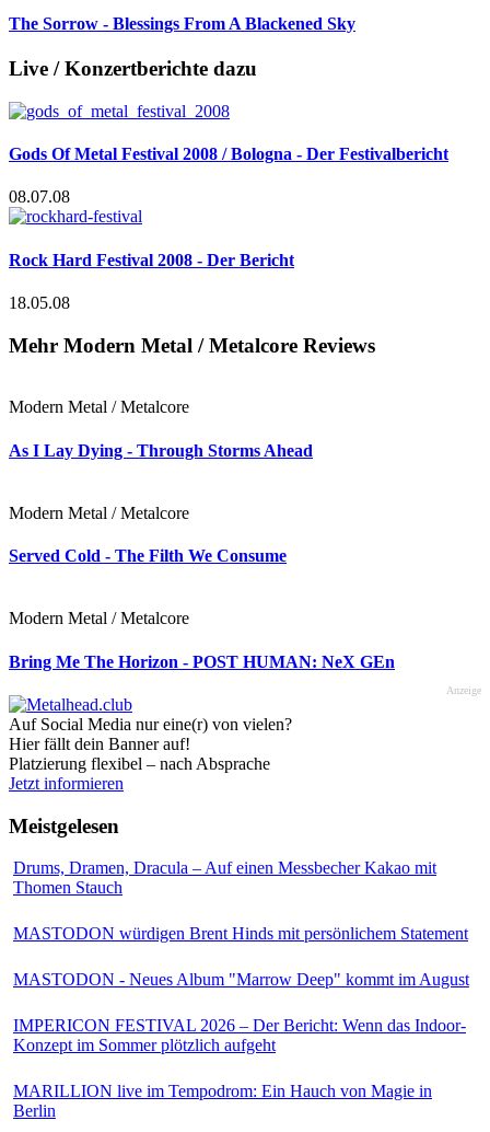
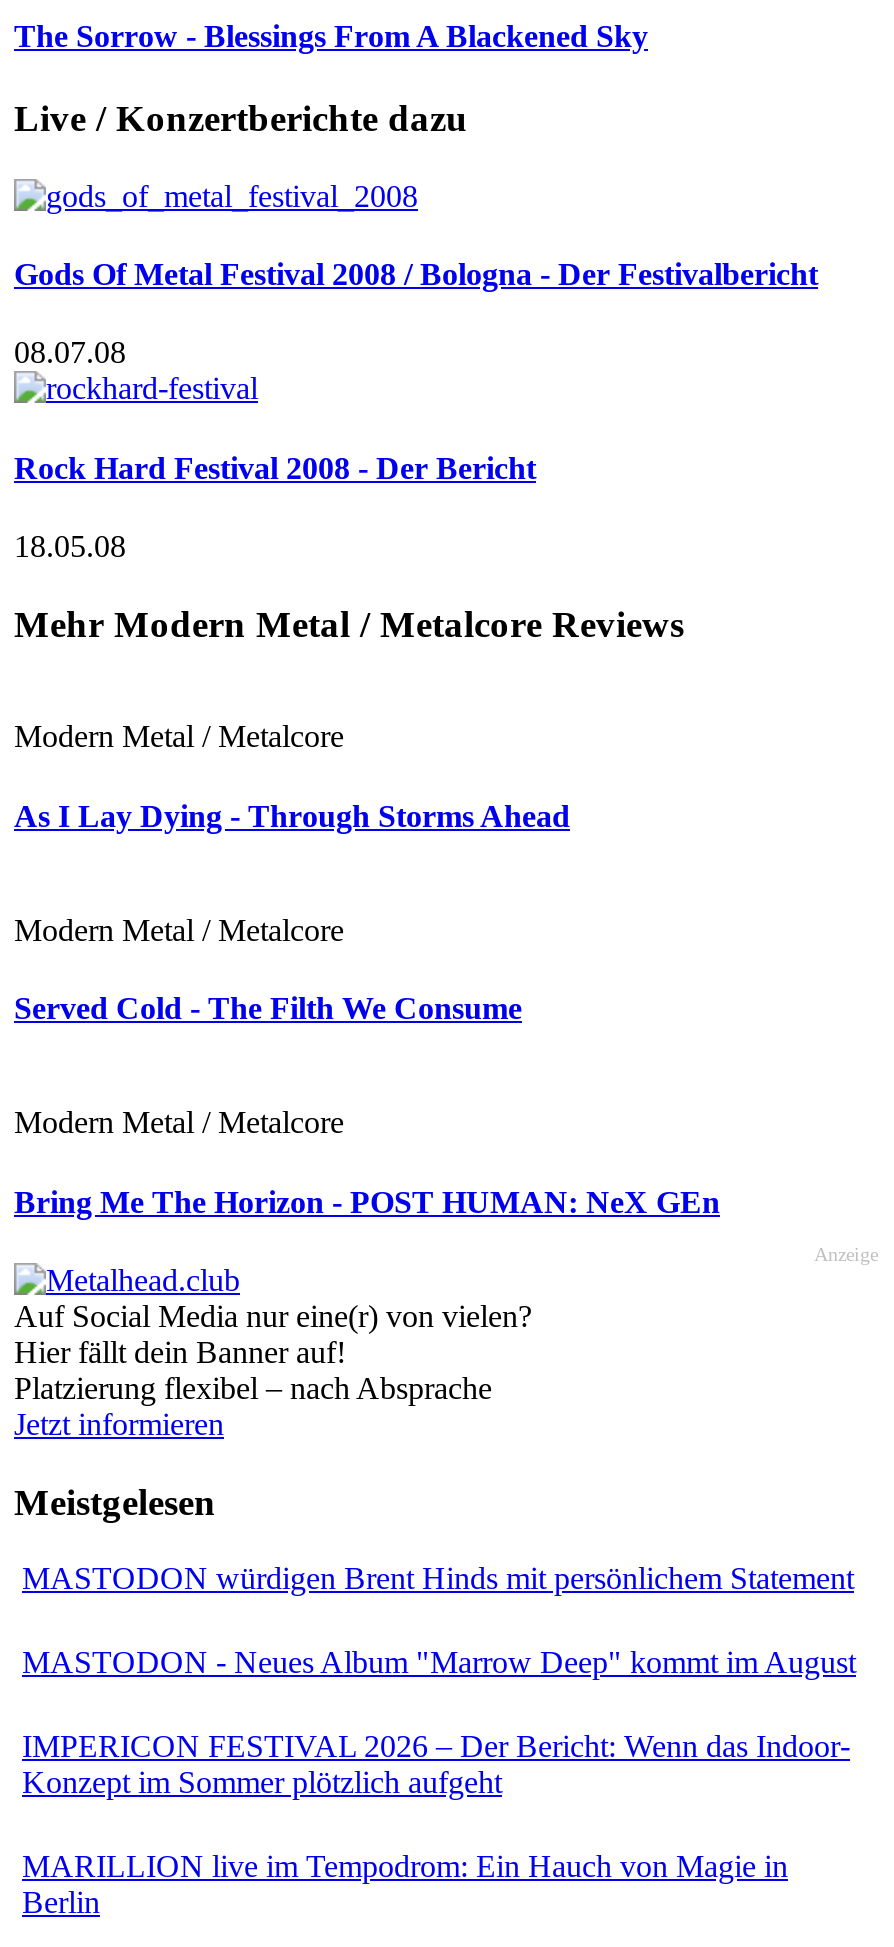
- Drums, Dramen, Dracula – Auf einen Messbecher Kakao mit
- Thomen Stauch
